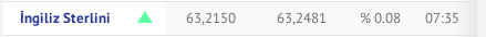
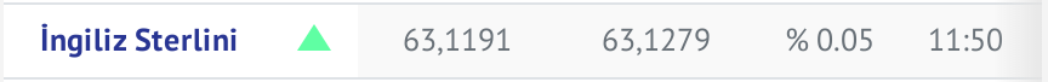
- 63,2150
+ 63,1191

- 63,2481
+ 63,1279

- % 0.08
+ % 0.05

- 07:35
+ 11:50
